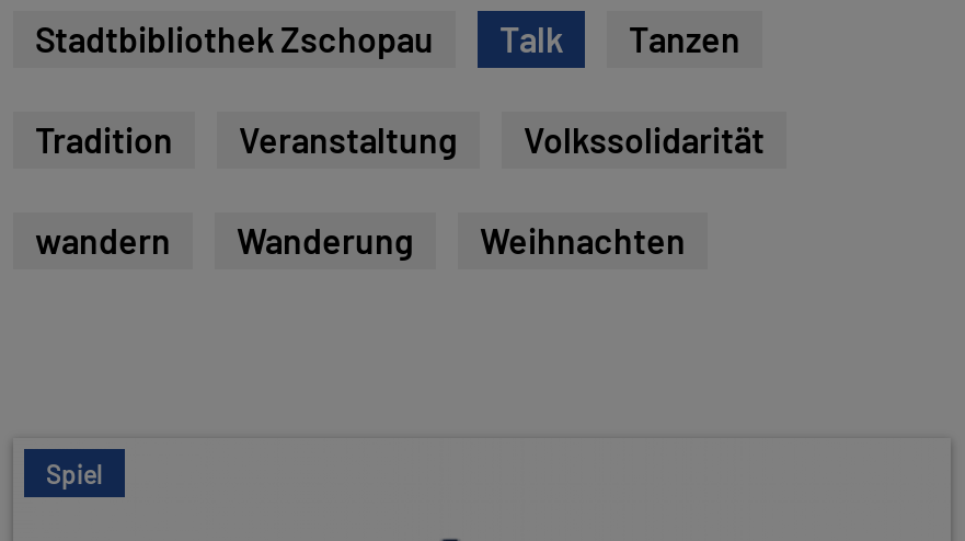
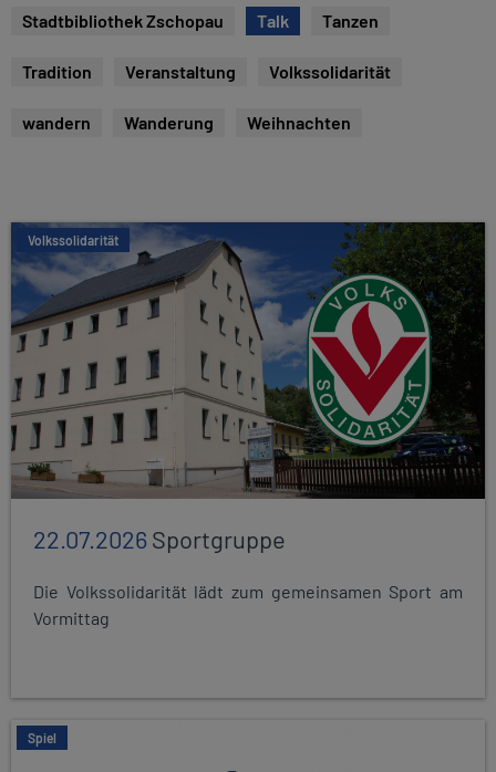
+ [image]
+ Volkssolidarität

+ 22.07.2026 Sportgruppe
+ Die Volkssolidarität lädt zum gemeinsamen Sport am
+ Vormittag
